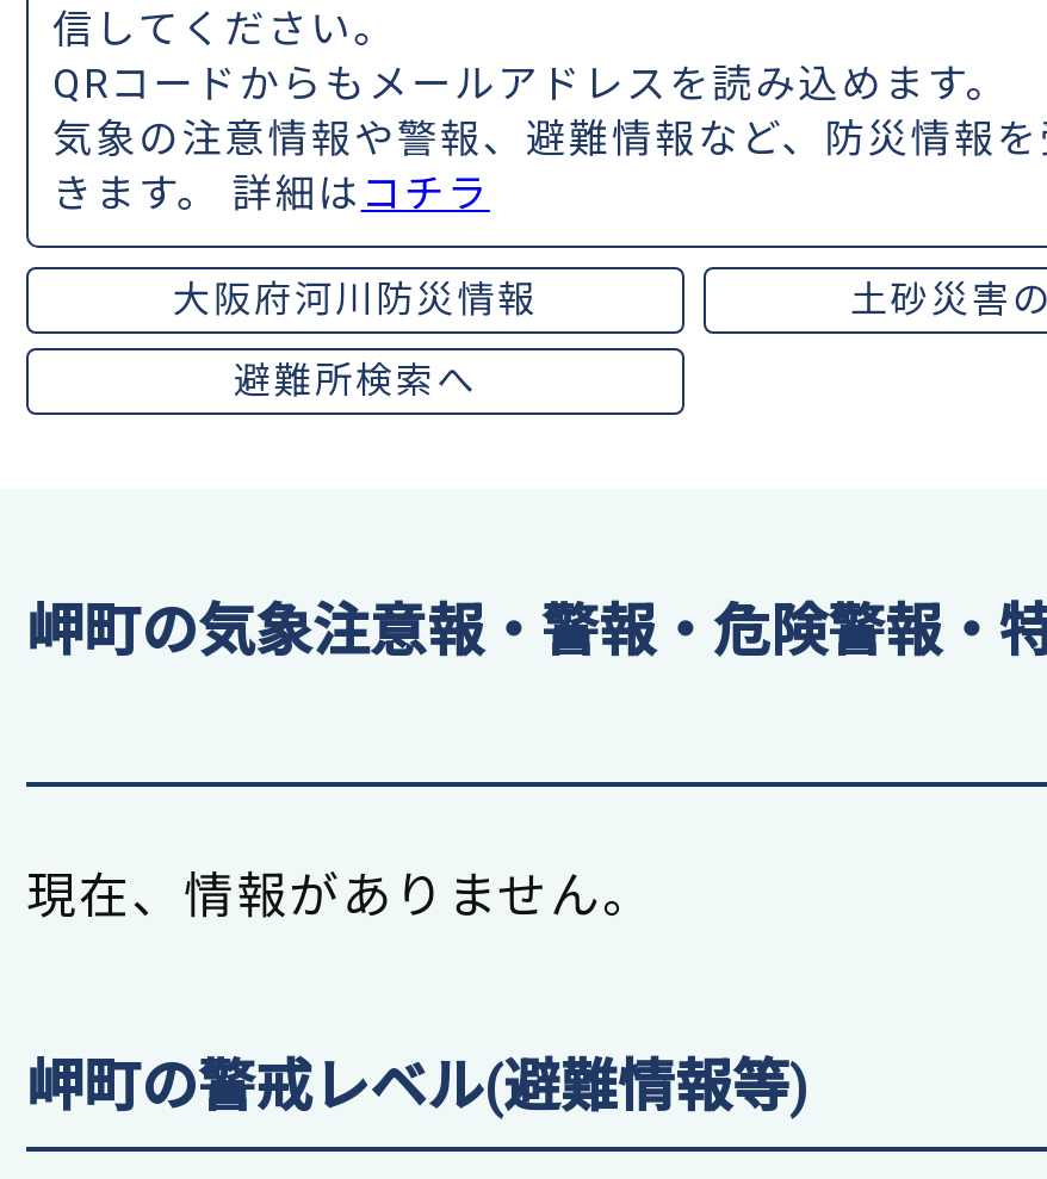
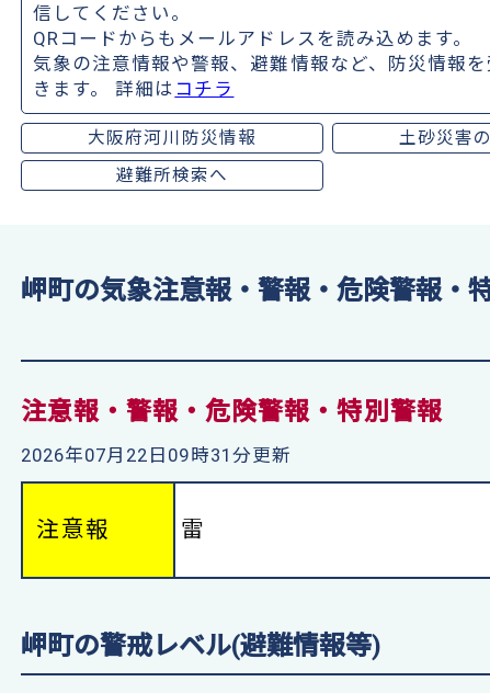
- 現在、情報がありません。
+ 注意報・警報・危険警報・特別警報
+ 2026年07月22日09時31分更新
+ 注意報
+ 雷
